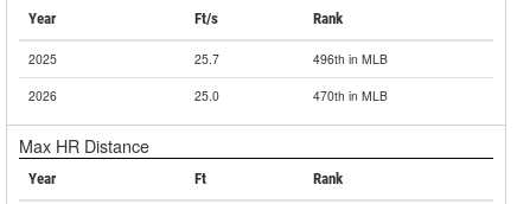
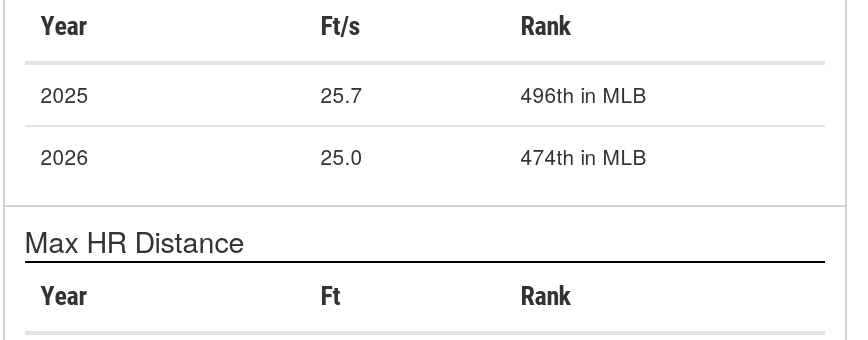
- 470th in MLB
+ 474th in MLB
